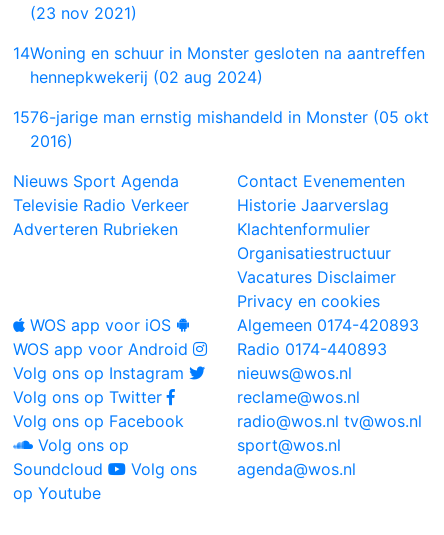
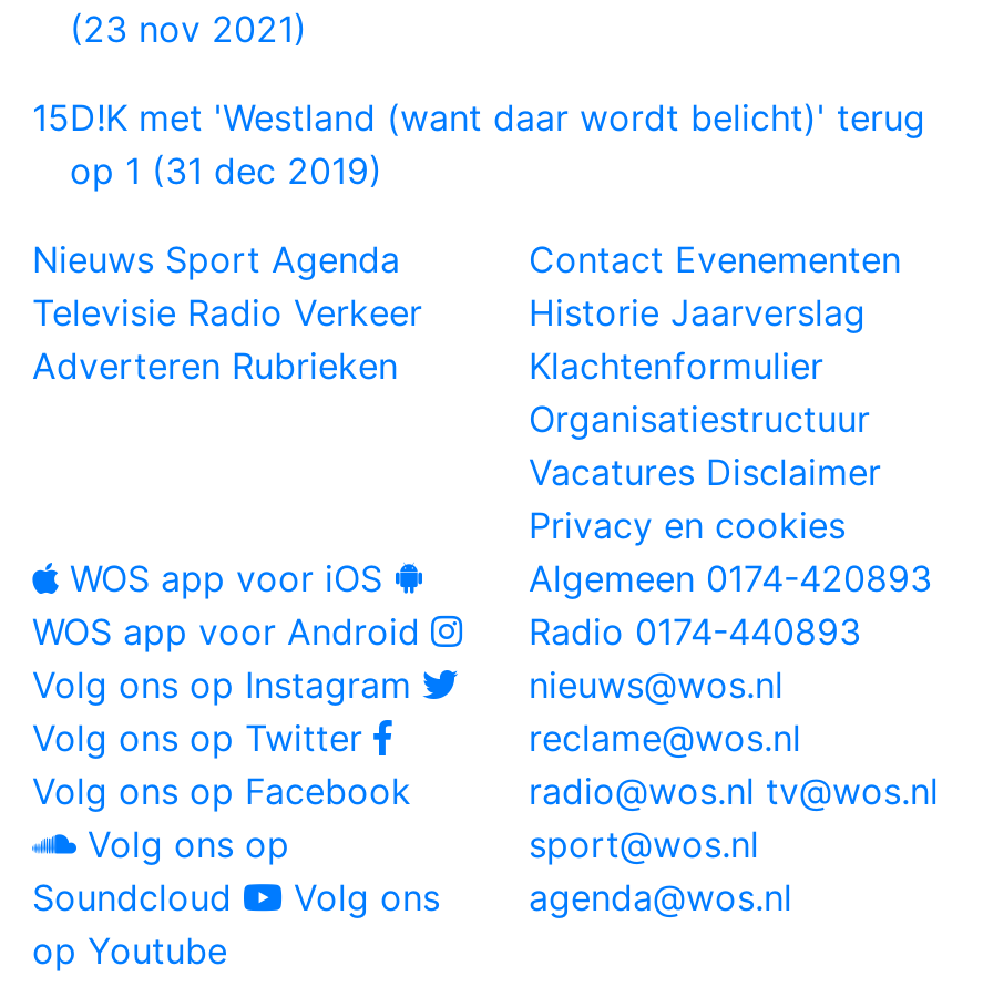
- 14Woning en schuur in Monster gesloten na aantreffen
- hennepkwekerij (02 aug 2024)
- 1576-jarige man ernstig mishandeld in Monster (05 okt
- 2016)
+ 15D!K met 'Westland (want daar wordt belicht)' terug
+ op 1 (31 dec 2019)
